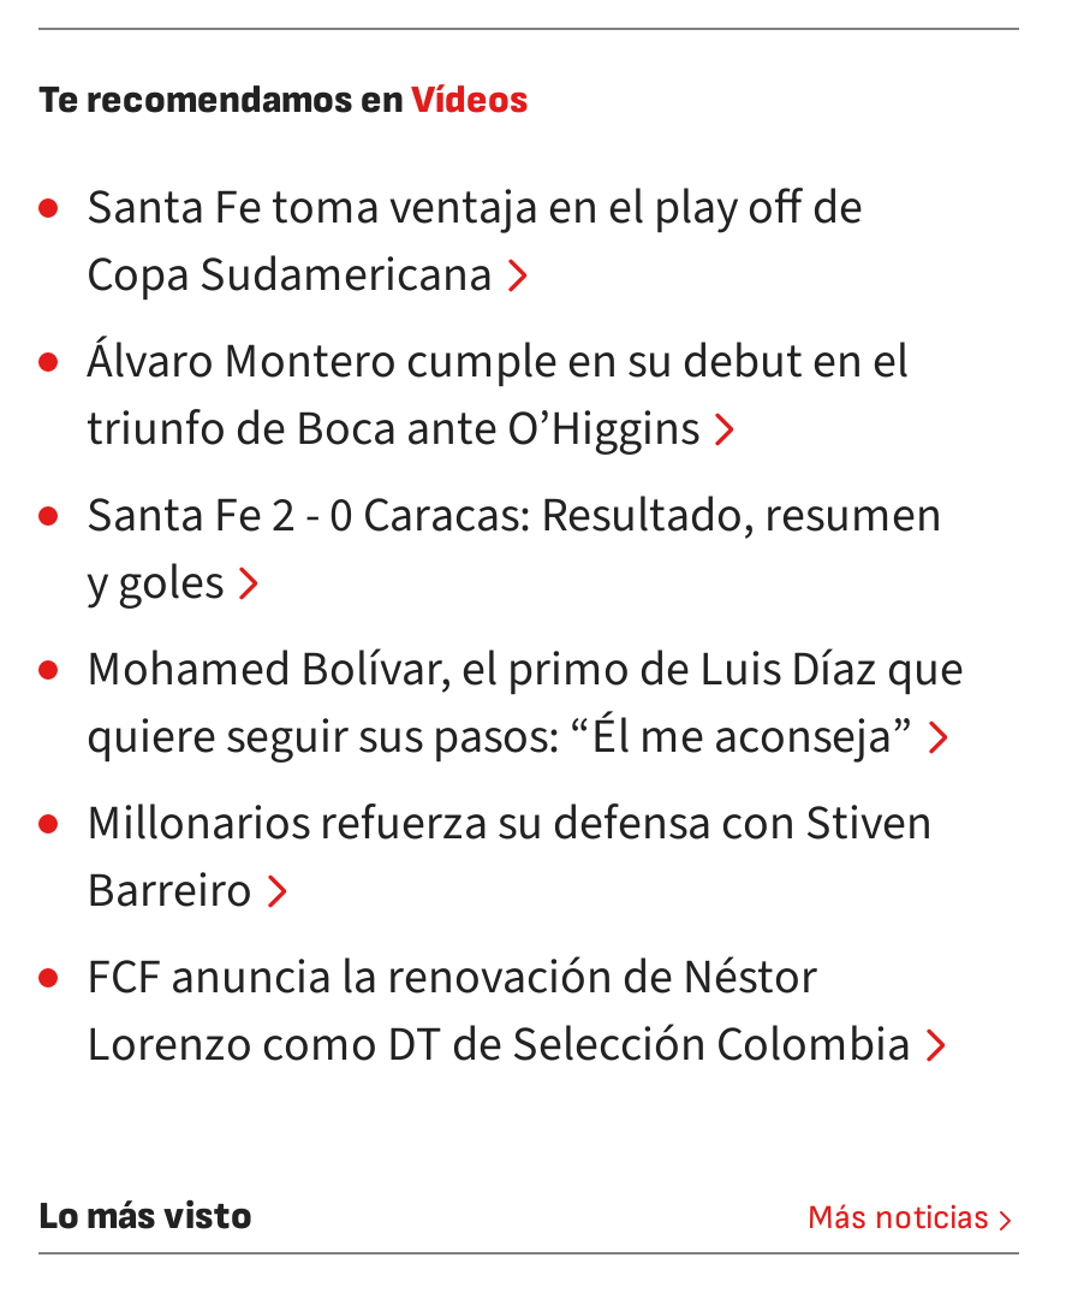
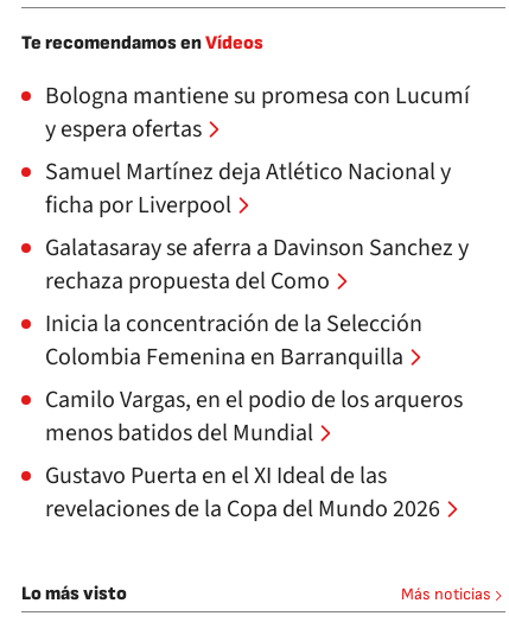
- Santa Fe toma ventaja en el play off de
- Copa Sudamericana
- Álvaro Montero cumple en su debut en el
- triunfo de Boca ante O’Higgins
- Santa Fe 2 - 0 Caracas: Resultado, resumen
- y goles
- Mohamed Bolívar, el primo de Luis Díaz que
- quiere seguir sus pasos: “Él me aconseja”
- Millonarios refuerza su defensa con Stiven
- Barreiro
- FCF anuncia la renovación de Néstor
- Lorenzo como DT de Selección Colombia
+ Bologna mantiene su promesa con Lucumí
+ y espera ofertas
+ Samuel Martínez deja Atlético Nacional y
+ ficha por Liverpool
+ Galatasaray se aferra a Davinson Sanchez y
+ rechaza propuesta del Como
+ Inicia la concentración de la Selección
+ Colombia Femenina en Barranquilla
+ Camilo Vargas, en el podio de los arqueros
+ menos batidos del Mundial
+ Gustavo Puerta en el XI Ideal de las
+ revelaciones de la Copa del Mundo 2026
